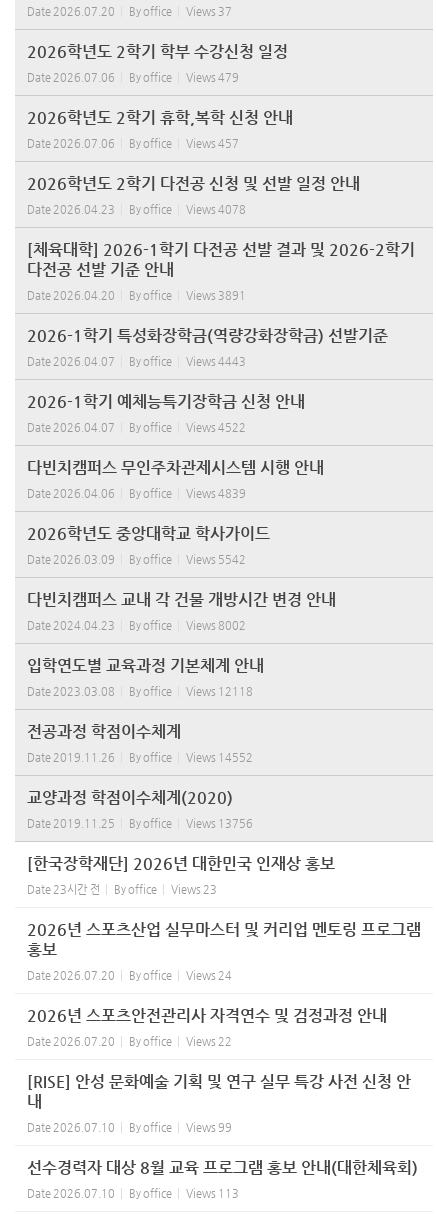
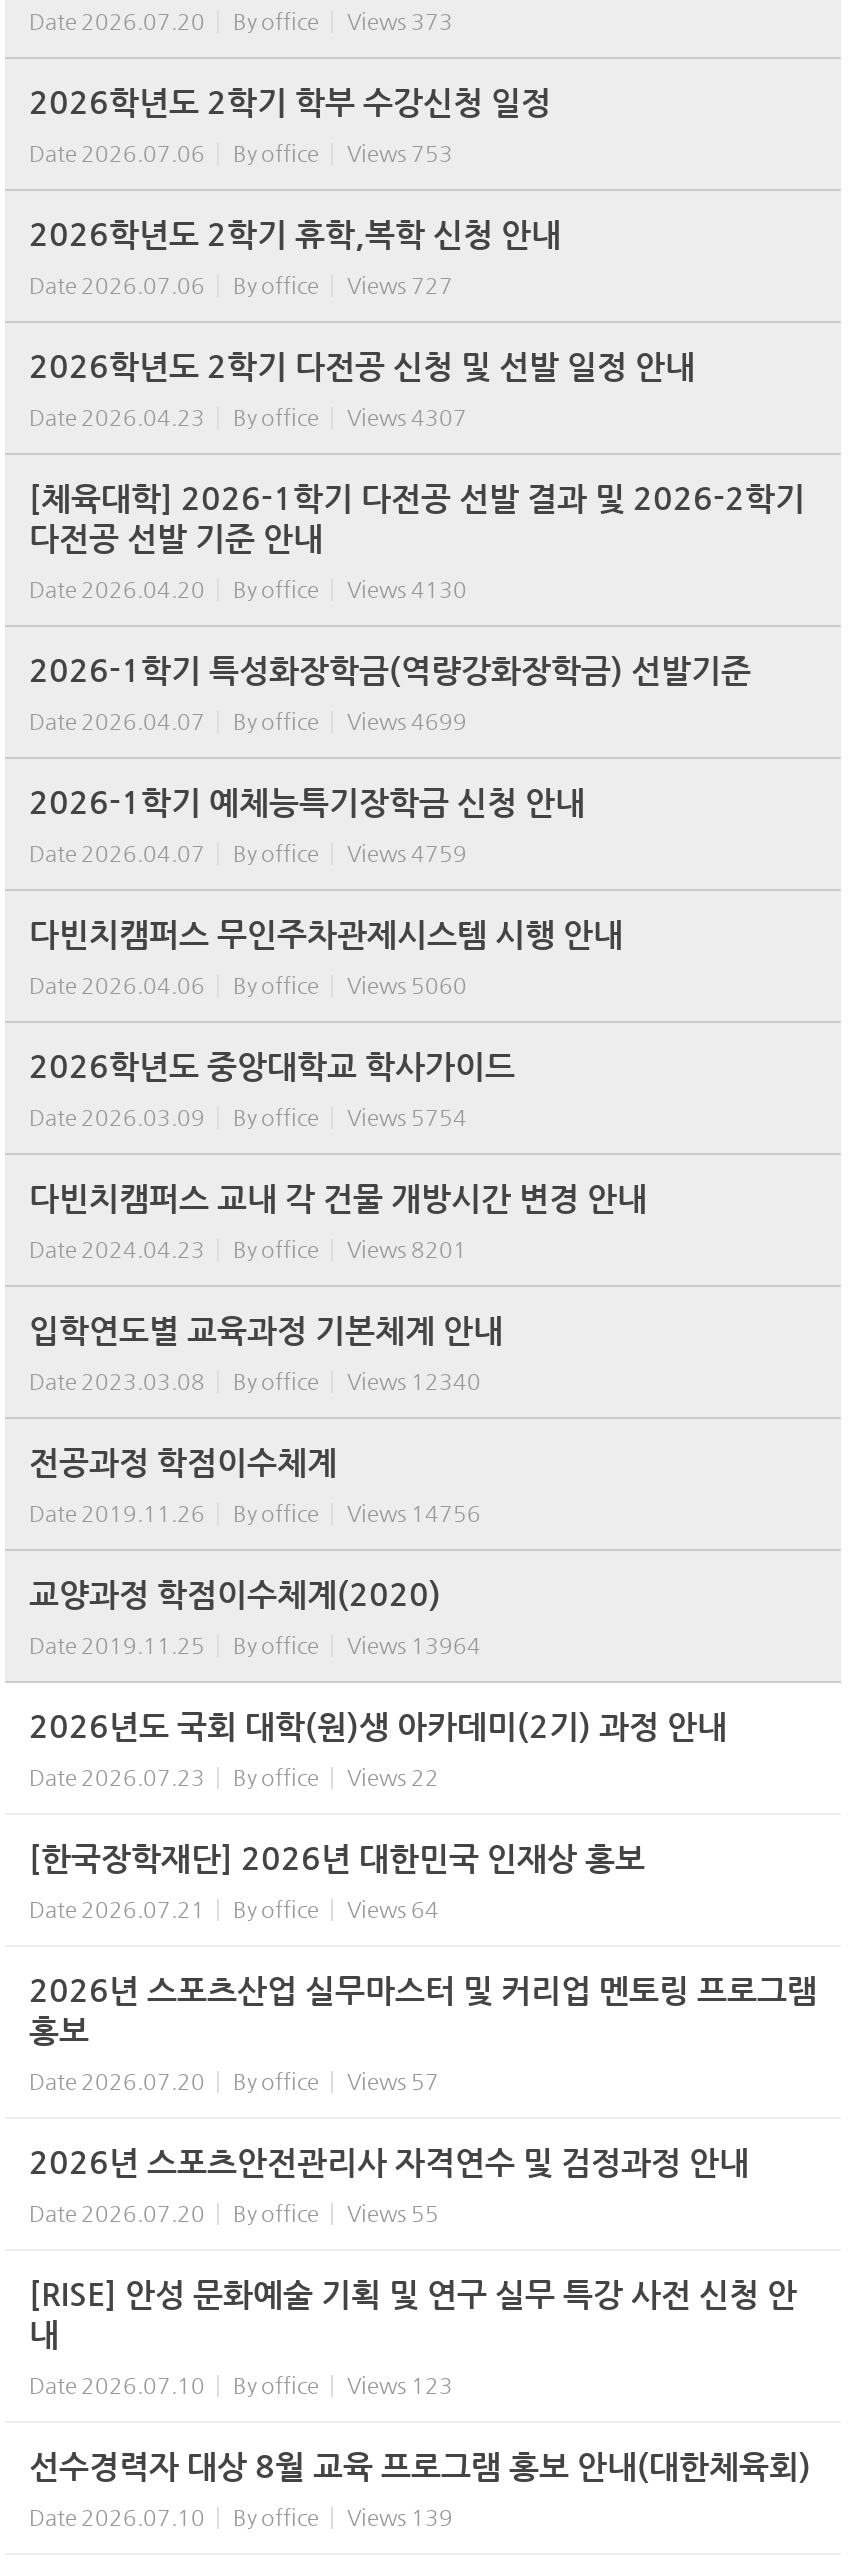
- Date 2026.07.20 By office Views 37
+ Date 2026.07.20 By office Views 373

- Date 2026.07.06 By office Views 479
+ Date 2026.07.06 By office Views 753

- Date 2026.07.06 By office Views 457
+ Date 2026.07.06 By office Views 727

- Date 2026.04.23 By office Views 4078
+ Date 2026.04.23 By office Views 4307

- Date 2026.04.20 By office Views 3891
+ Date 2026.04.20 By office Views 4130

- Date 2026.04.07 By office Views 4443
+ Date 2026.04.07 By office Views 4699

- Date 2026.04.07 By office Views 4522
+ Date 2026.04.07 By office Views 4759

- Date 2026.04.06 By office Views 4839
+ Date 2026.04.06 By office Views 5060

- Date 2026.03.09 By office Views 5542
+ Date 2026.03.09 By office Views 5754

- Date 2024.04.23 By office Views 8002
+ Date 2024.04.23 By office Views 8201

- Date 2023.03.08 By office Views 12118
+ Date 2023.03.08 By office Views 12340

- Date 2019.11.26 By office Views 14552
+ Date 2019.11.26 By office Views 14756

- Views 13756
+ Views 13964
+ 2026년도 국회 대학(원)생 아카데미(2기) 과정 안내
+ Date 2026.07.23
+ By office
+ Views 22

- Date 23시간 전
+ Date 2026.07.21

- Views 23
+ Views 64

- Date 2026.07.20 By office Views 24
+ Date 2026.07.20 By office Views 57

- Date 2026.07.20 By office Views 22
+ Date 2026.07.20 By office Views 55

- Date 2026.07.10 By office Views 99
+ Date 2026.07.10 By office Views 123

- Date 2026.07.10 By office Views 113
+ Date 2026.07.10 By office Views 139
